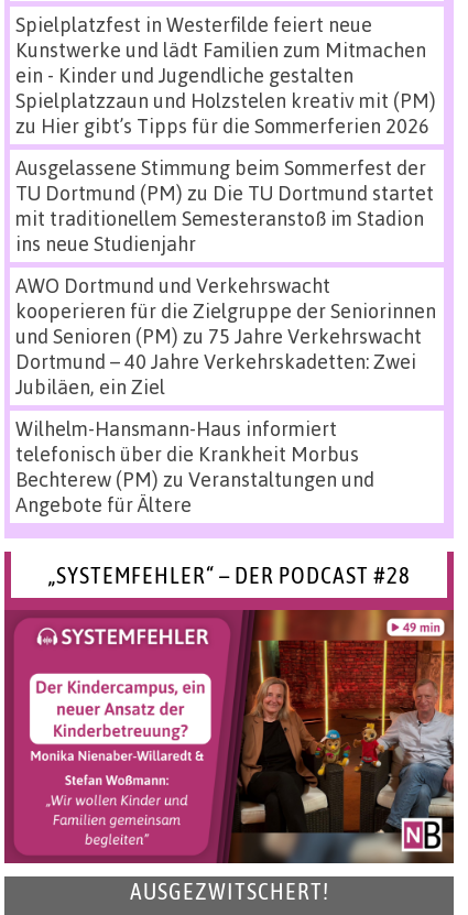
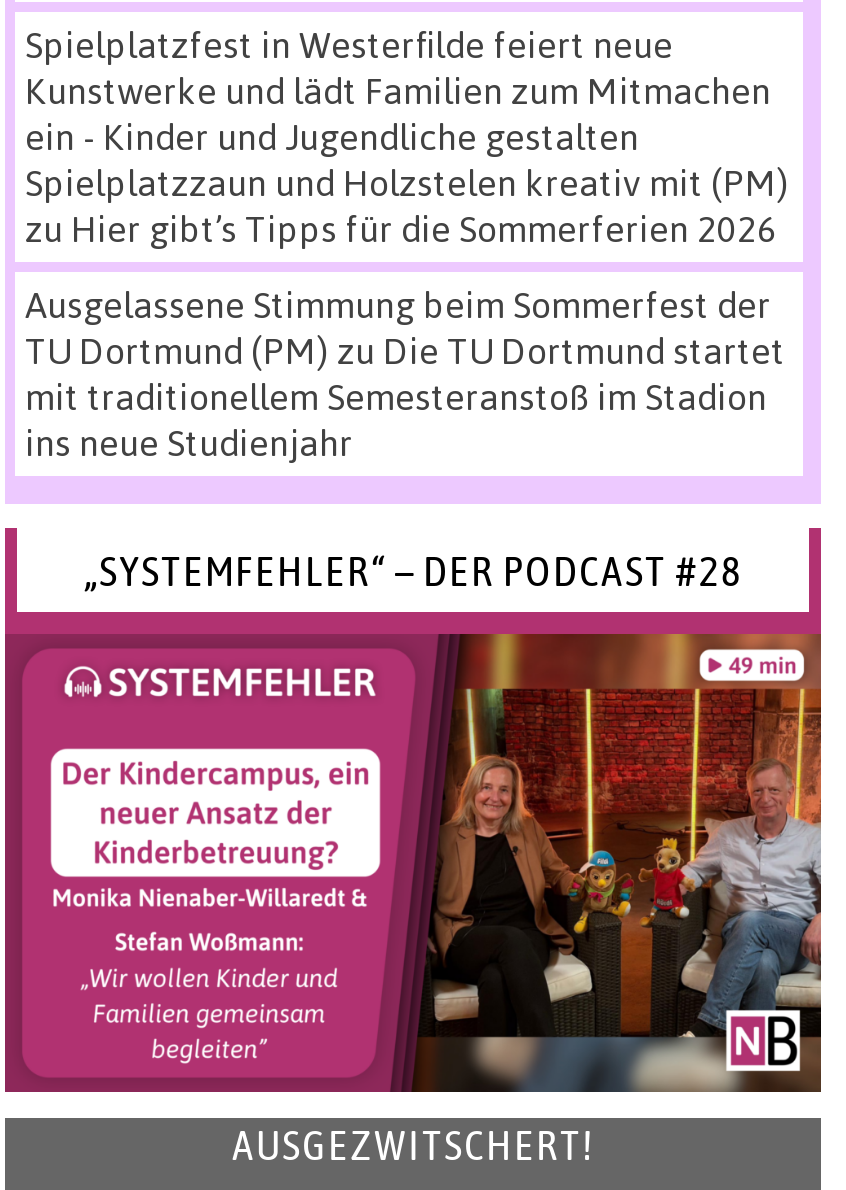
- AWO Dortmund und Verkehrswacht
- kooperieren für die Zielgruppe der Seniorinnen
- und Senioren (PM) zu 75 Jahre Verkehrswacht
- Dortmund – 40 Jahre Verkehrskadetten: Zwei
- Jubiläen, ein Ziel
- Wilhelm-Hansmann-Haus informiert
- telefonisch über die Krankheit Morbus
- Bechterew (PM) zu Veranstaltungen und
- Angebote für Ältere
